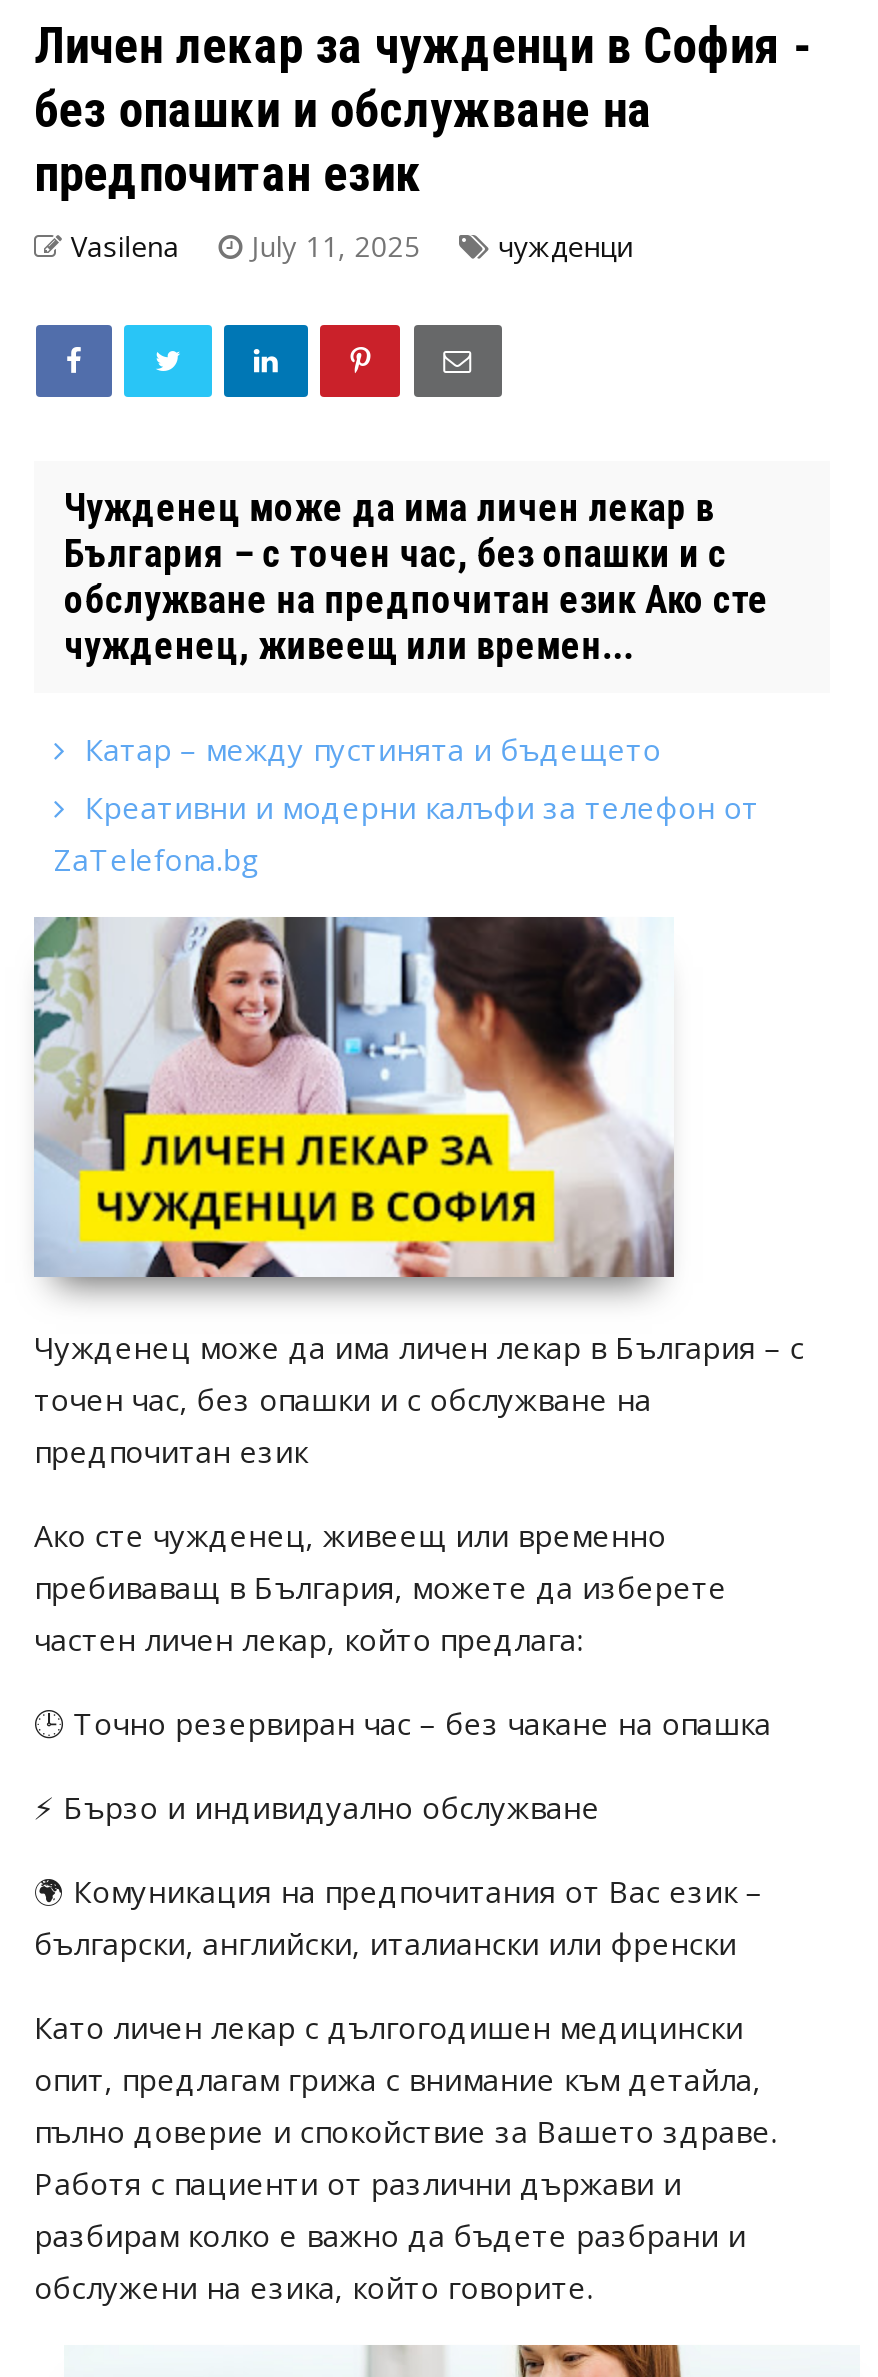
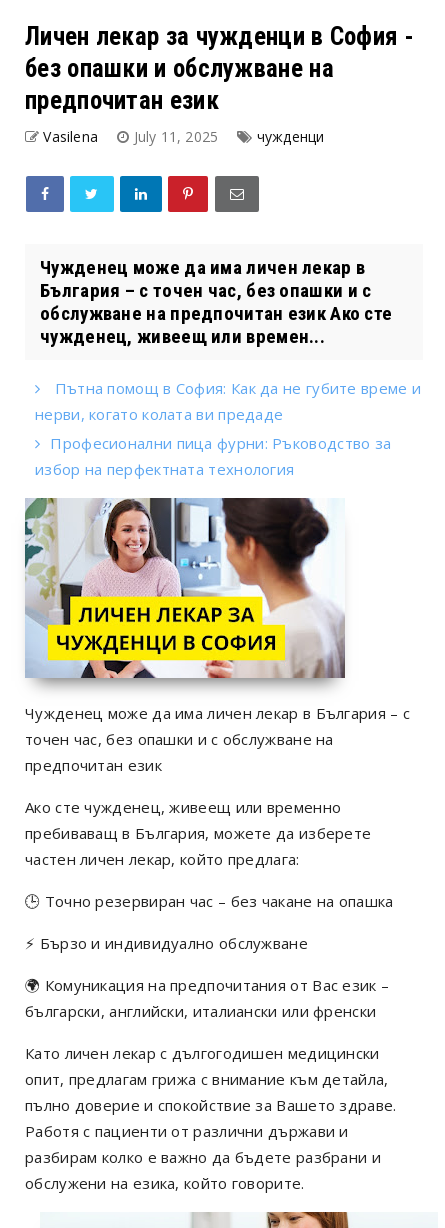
- Катар – между пустинята и бъдещето
- Креативни и модерни калъфи за телефон от
- ZaTelefona.bg
+ Пътна помощ в София: Как да не губите време и
+ нерви, когато колата ви предаде
+ Професионални пица фурни: Ръководство за
+ избор на перфектната технология
